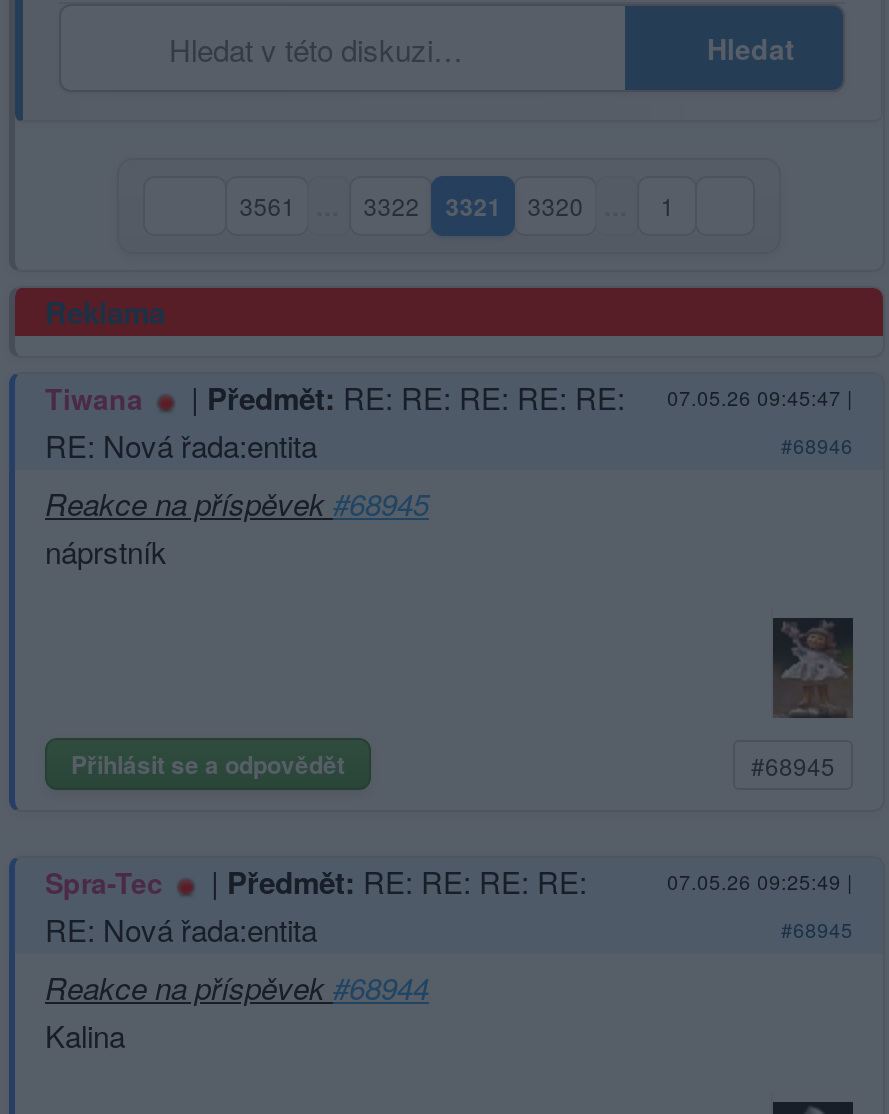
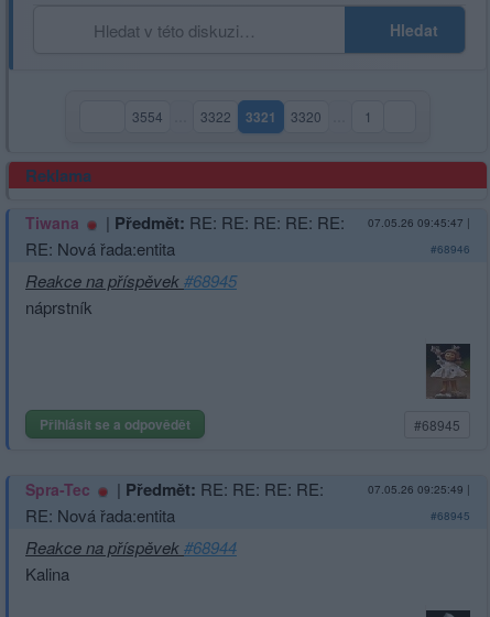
- 3561 … 3322
+ 3554 … 3322
